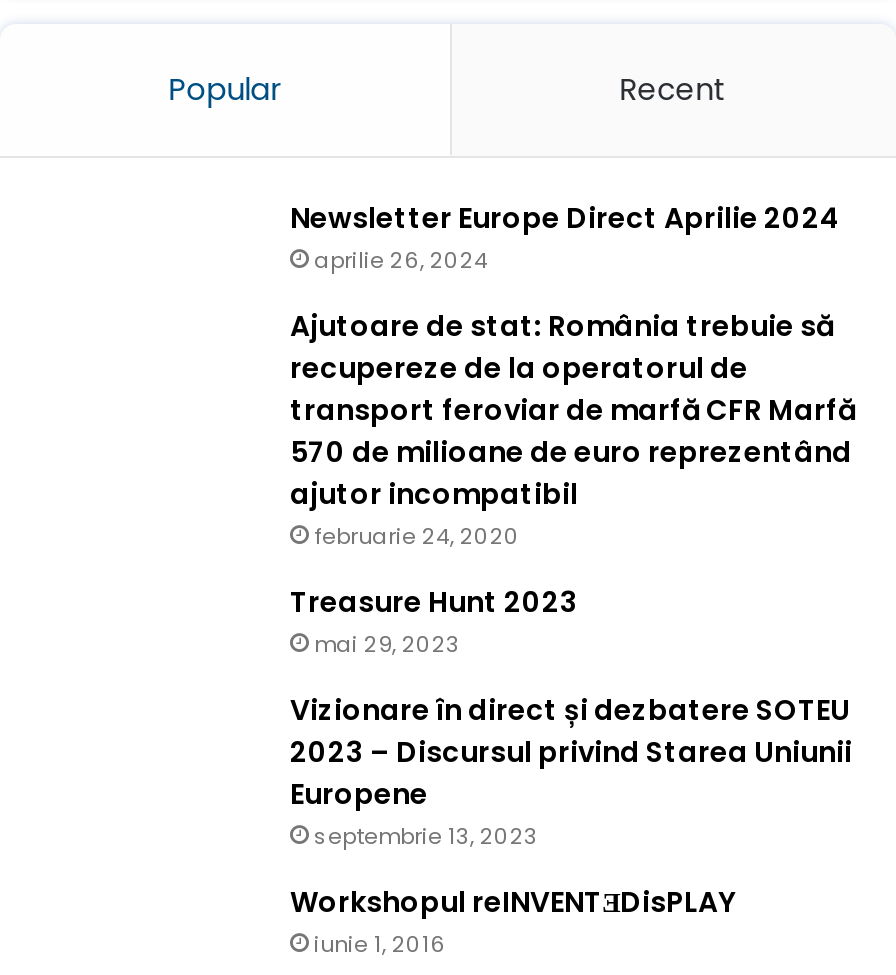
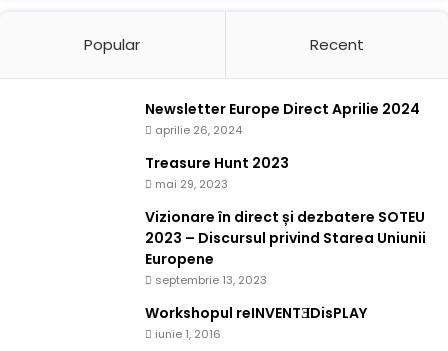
- Ajutoare de stat: România trebuie să
- recupereze de la operatorul de
- transport feroviar de marfă CFR Marfă
- 570 de milioane de euro reprezentând
- ajutor incompatibil
- februarie 24, 2020
